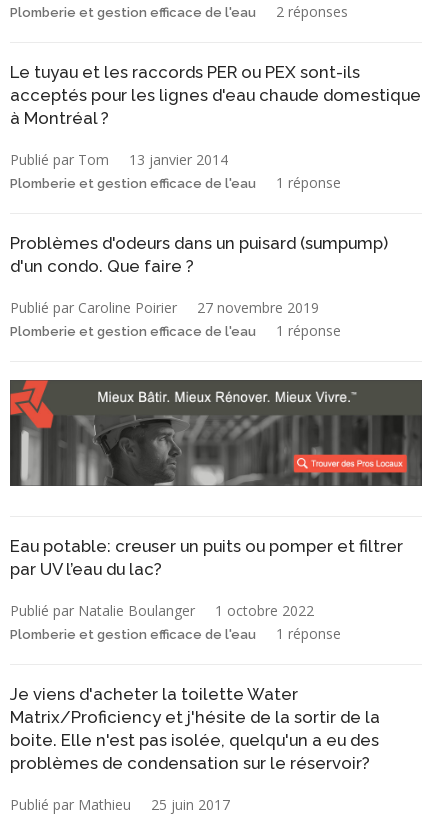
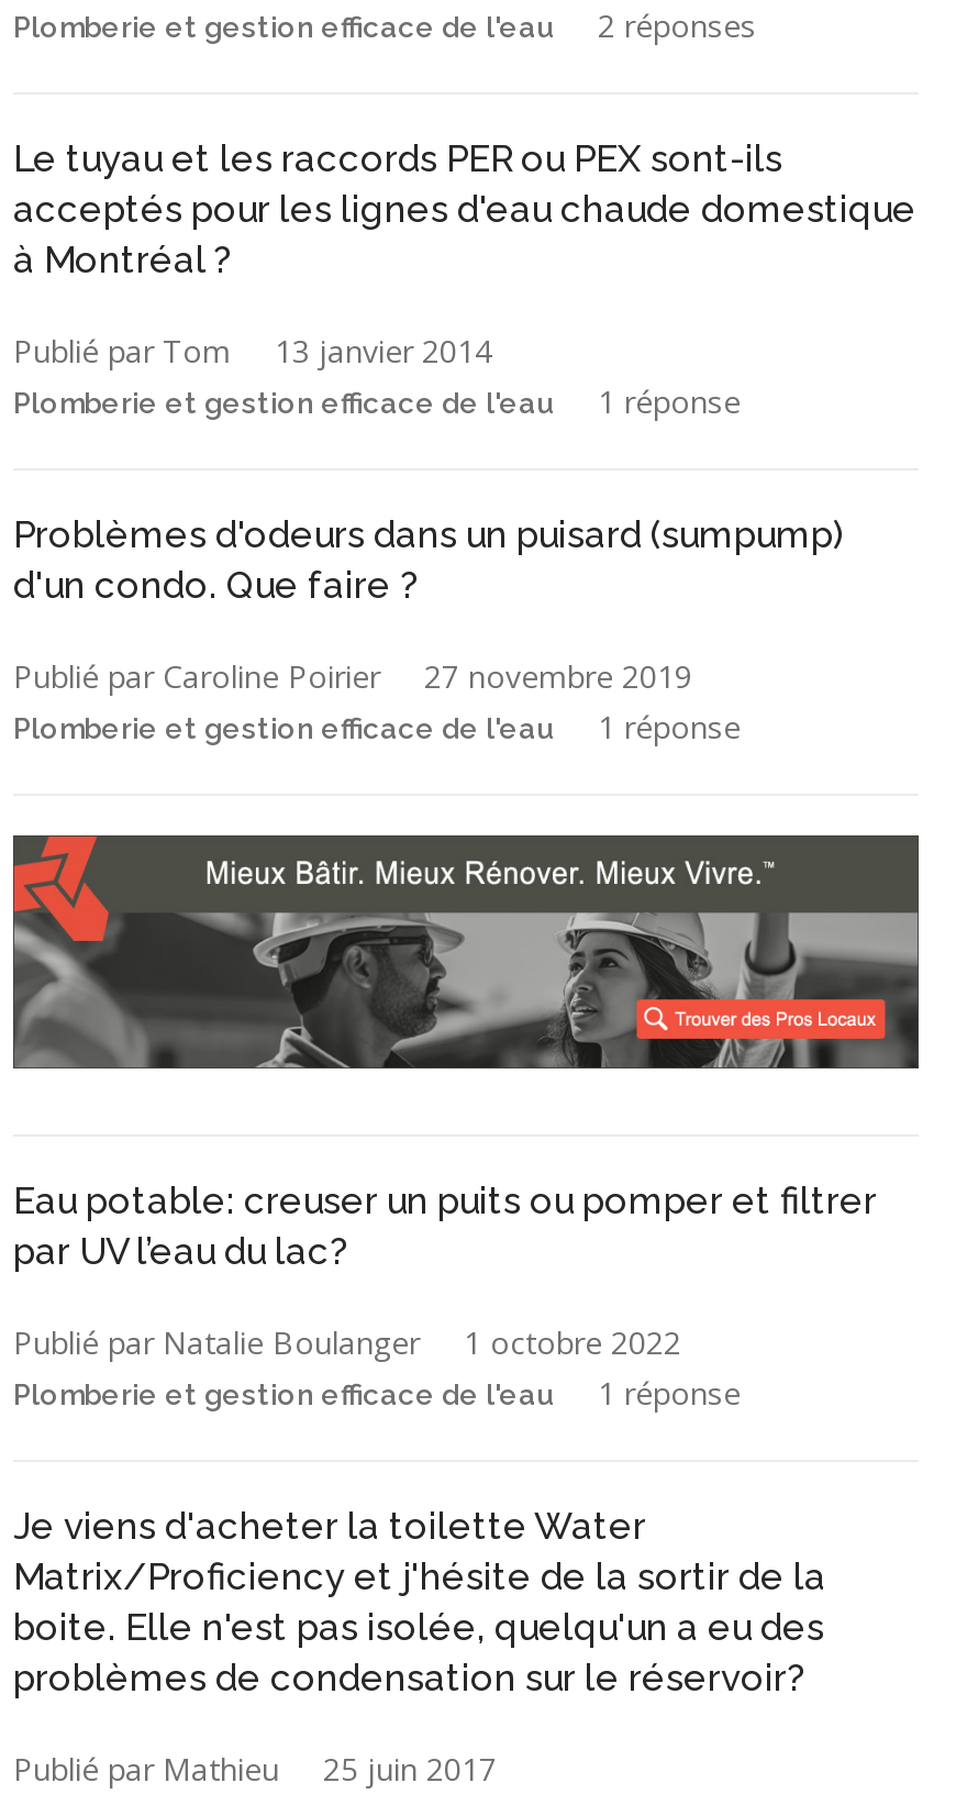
- [image]
+ [image]
